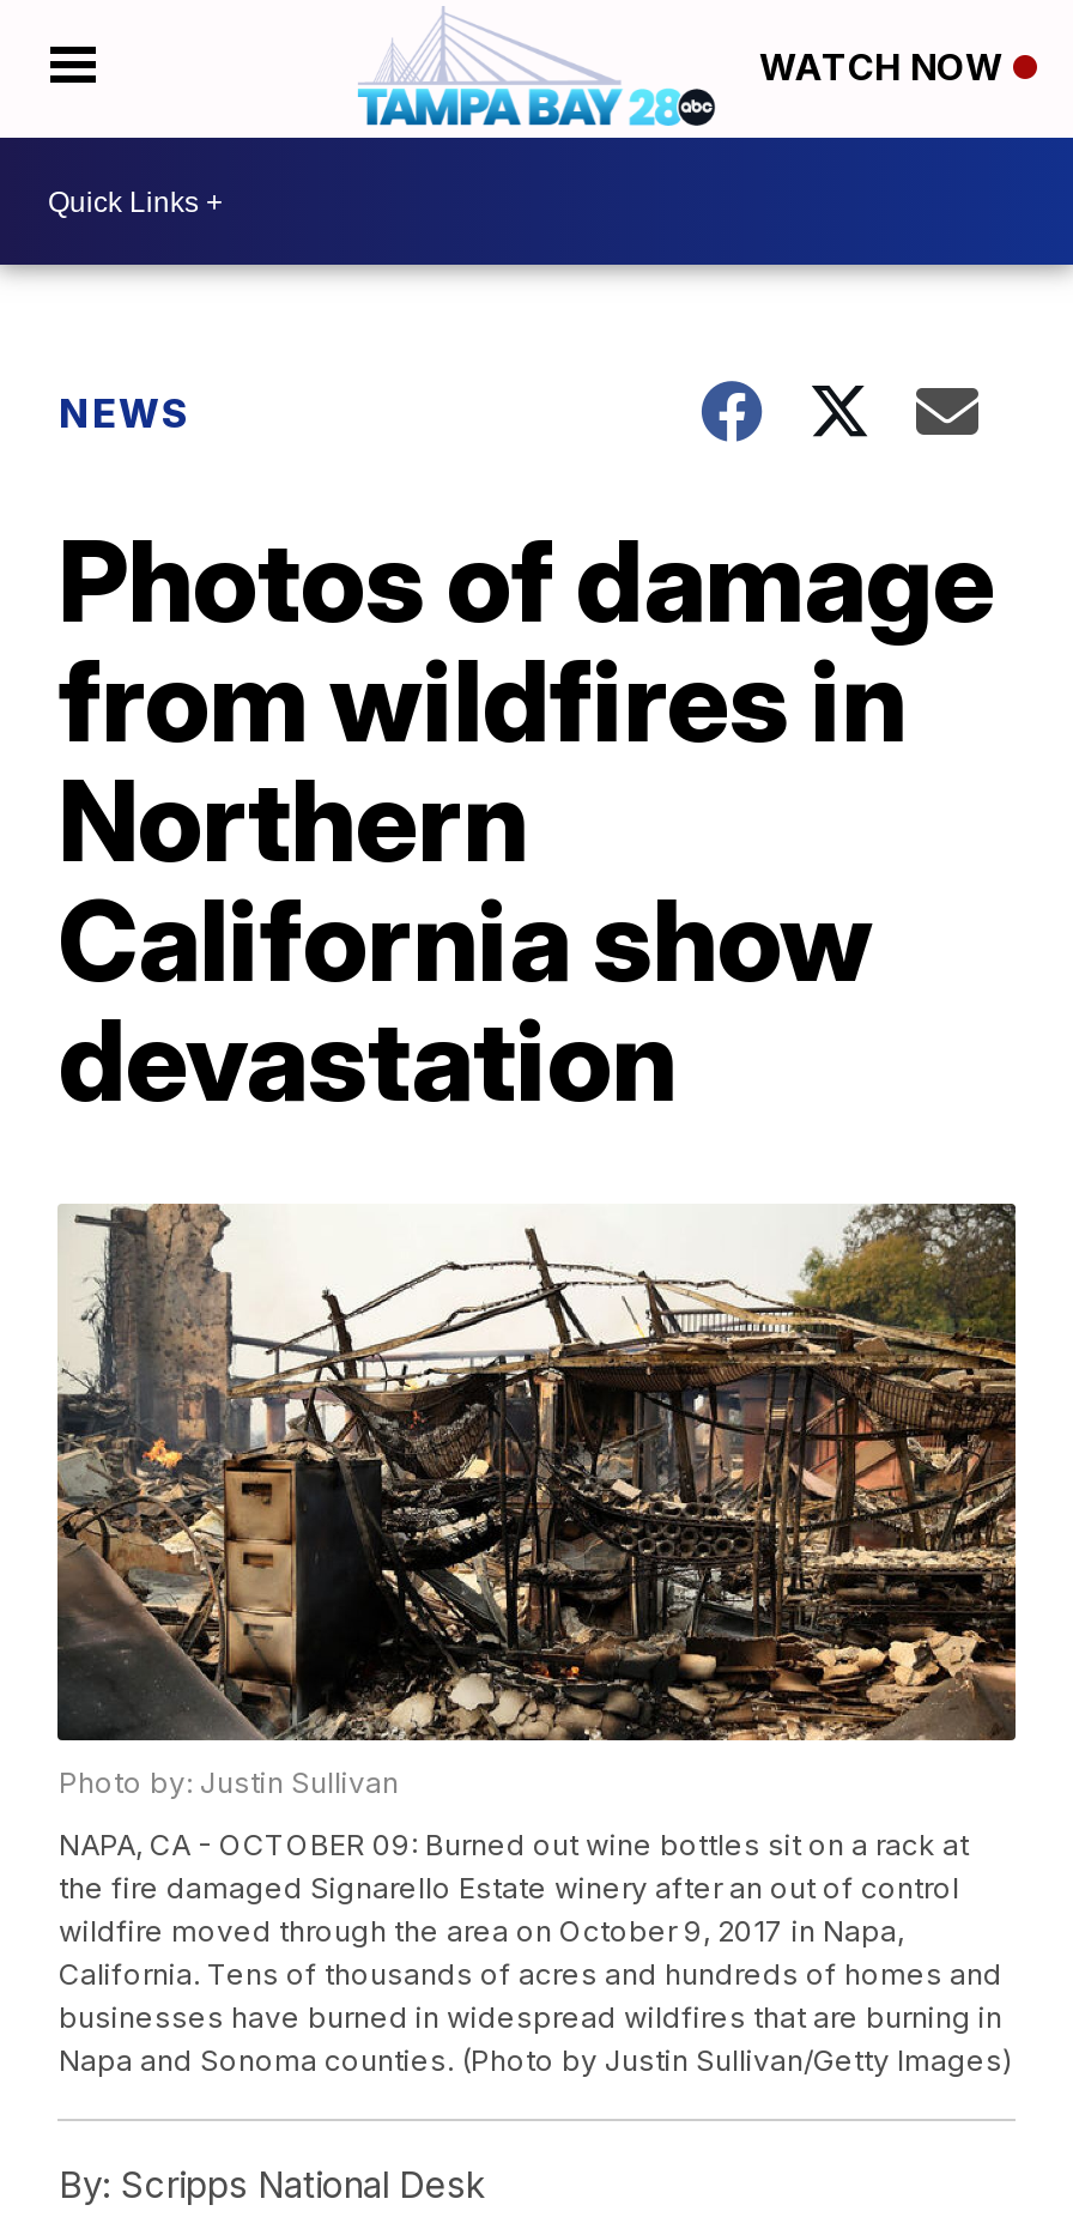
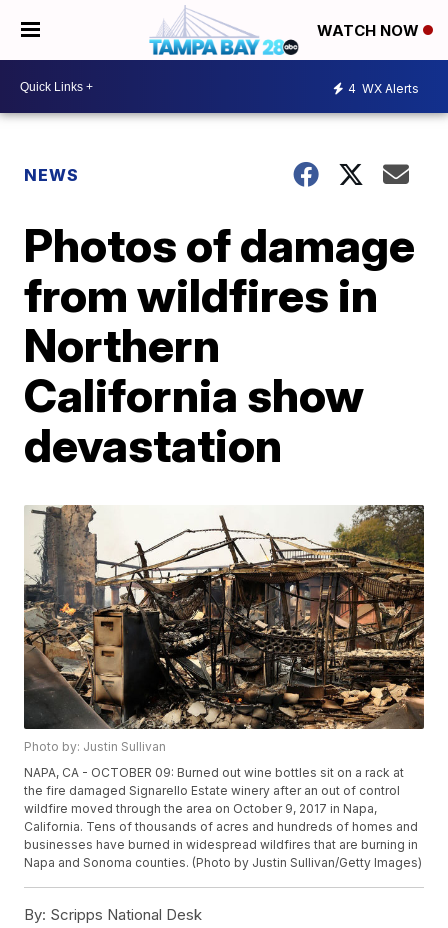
+ 4 WX Alerts
